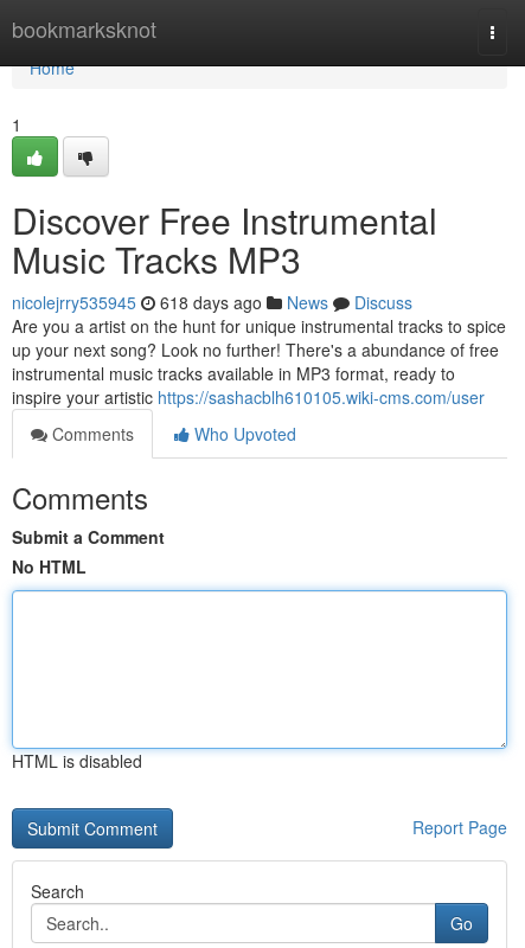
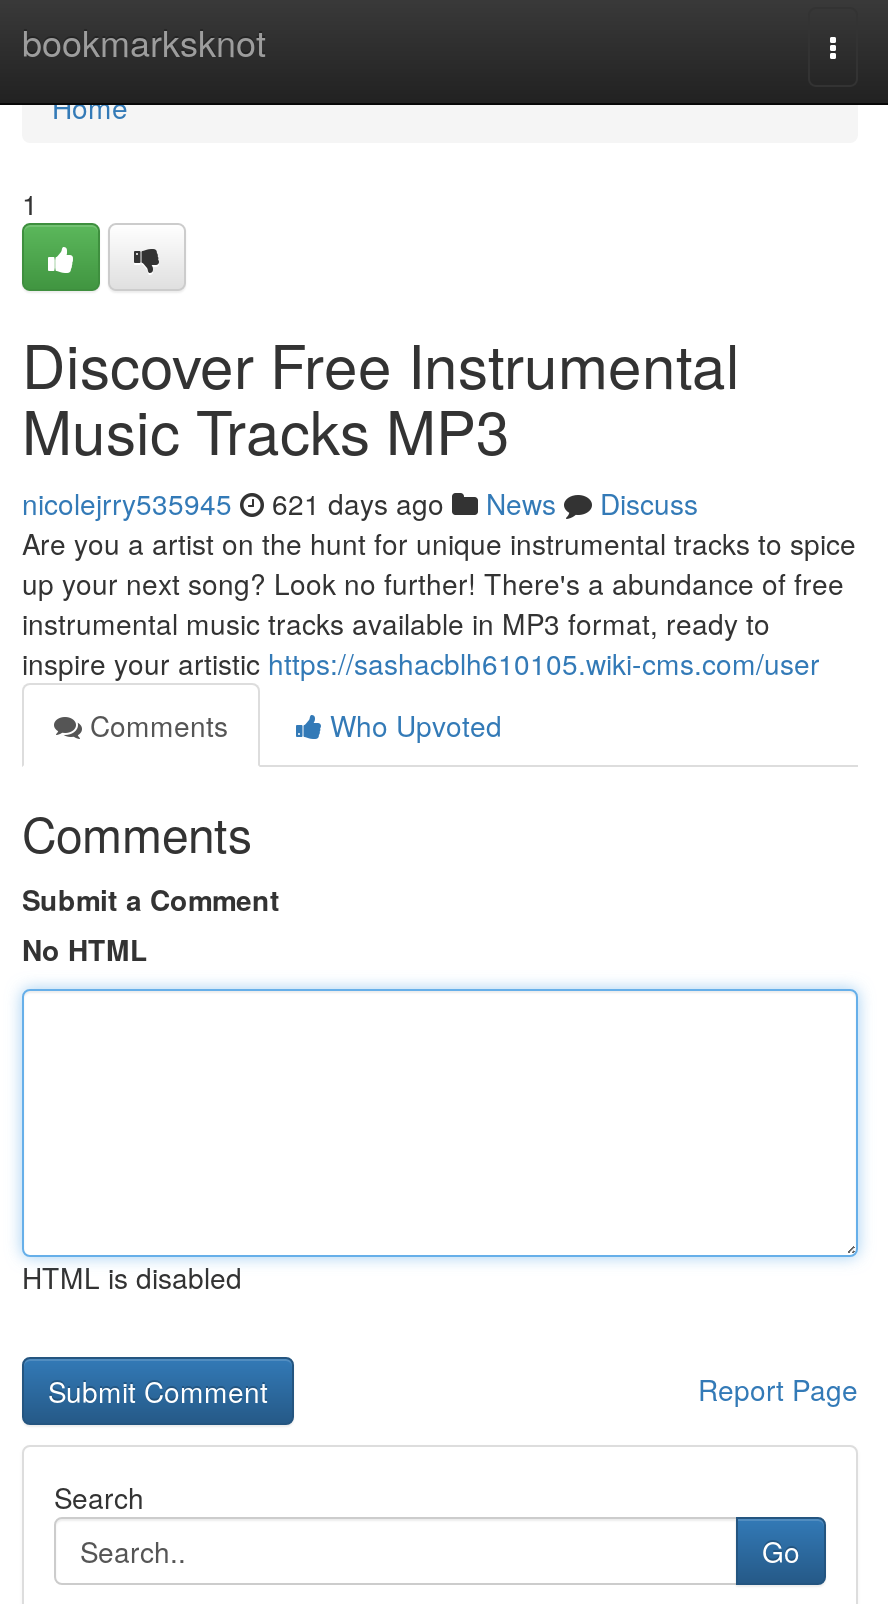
- nicolejrry535945 618 days ago News Discuss
+ nicolejrry535945 621 days ago News Discuss
